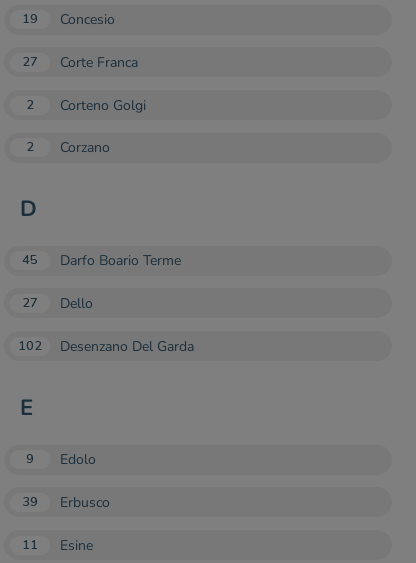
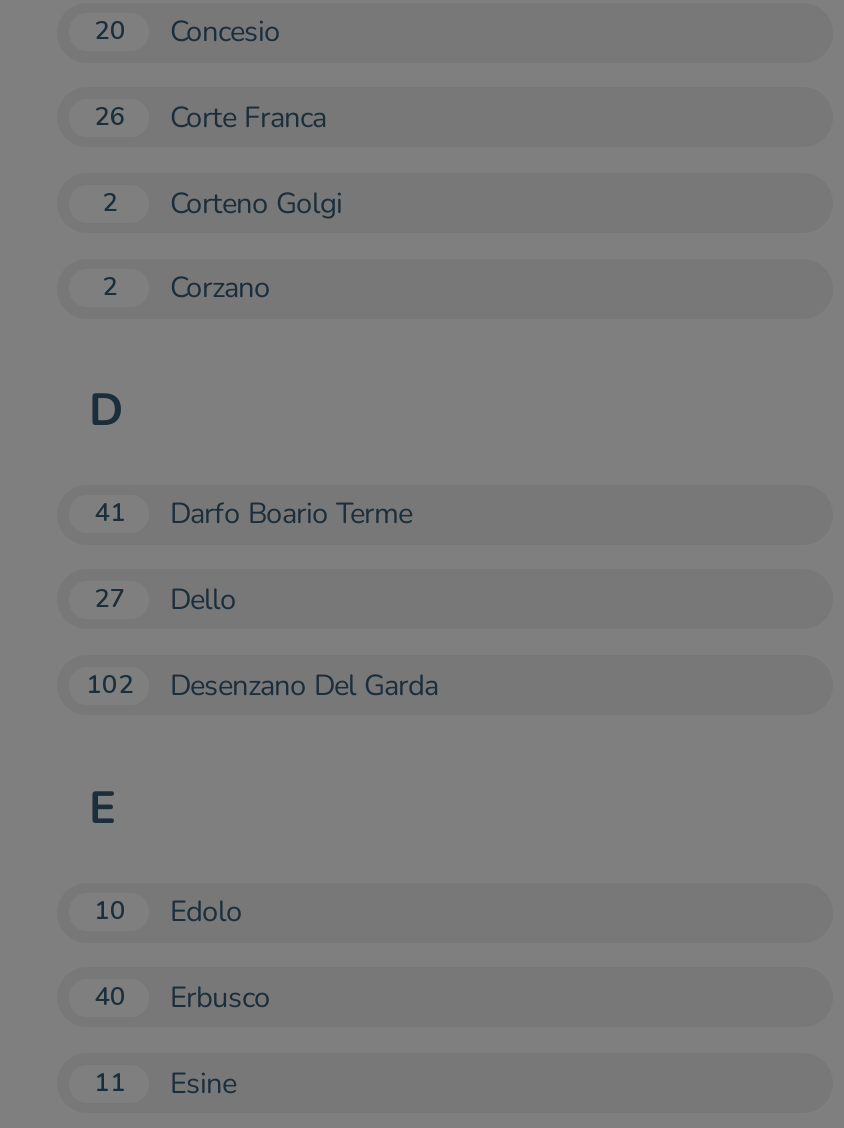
- 19 Concesio
+ 20 Concesio

- 27 Corte Franca
+ 26 Corte Franca

- 45 Darfo Boario Terme
+ 41 Darfo Boario Terme

- 9 Edolo
+ 10 Edolo

- 39 Erbusco
+ 40 Erbusco
